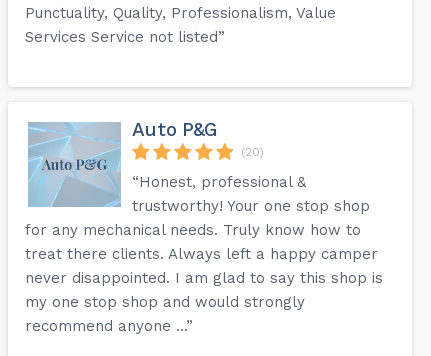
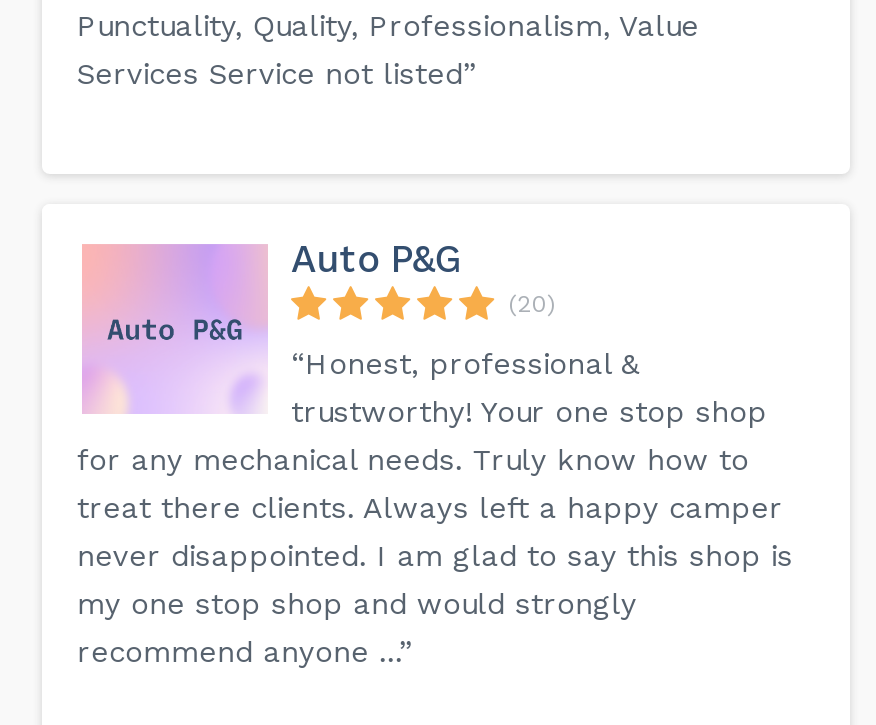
- [image]
+ [image]
